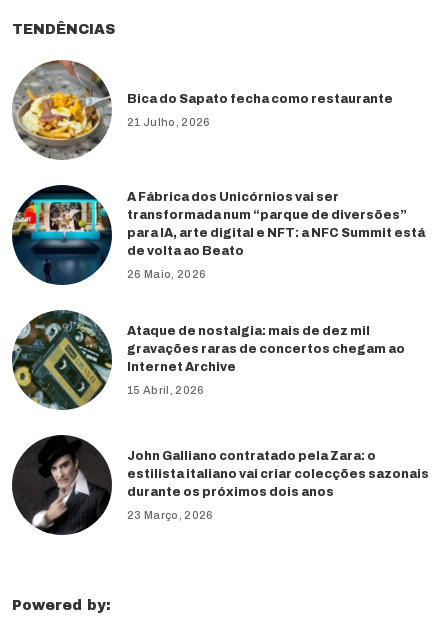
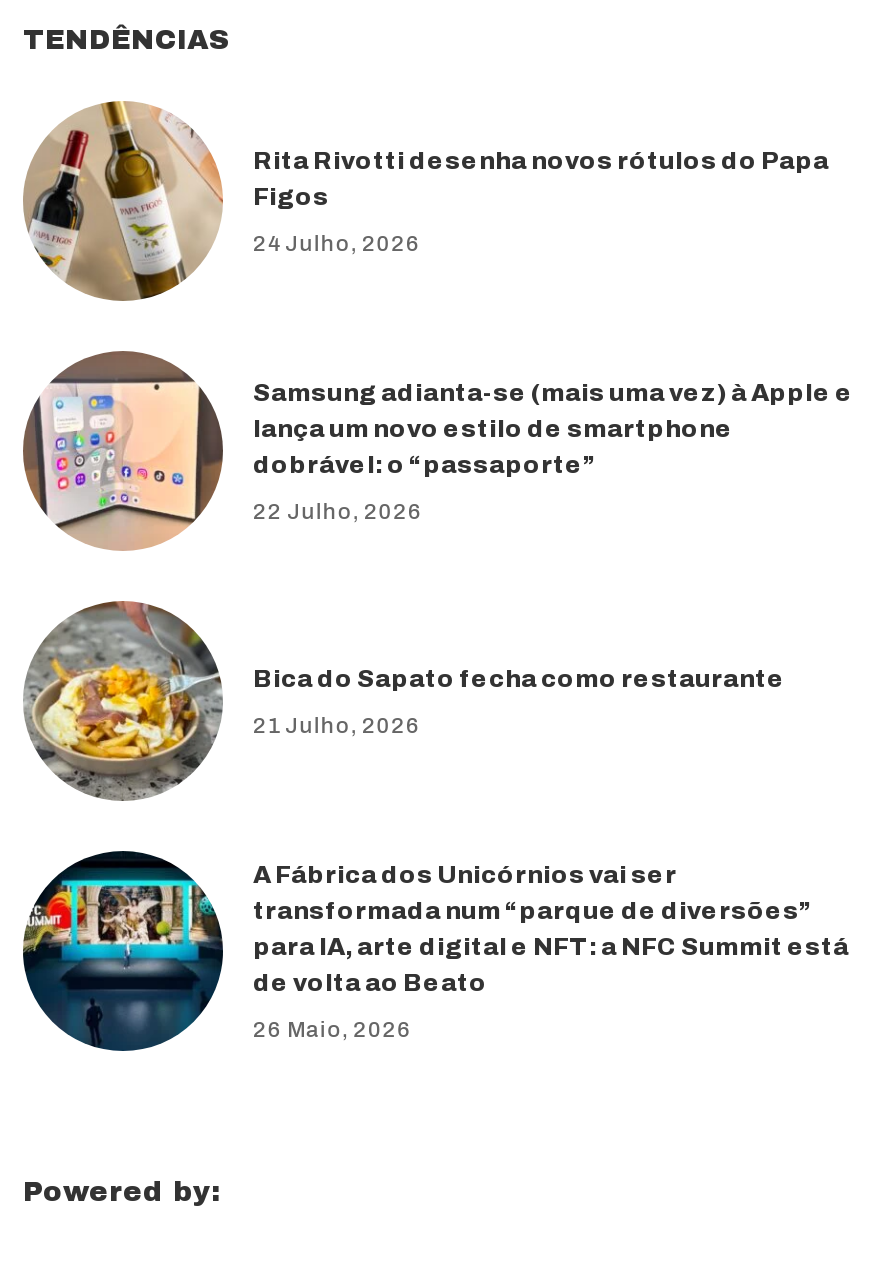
+ [image]
+ Samsung adianta-se (mais uma vez) à Apple e
+ lança um novo estilo de smartphone
+ dobrável: o “passaporte”
+ 22 Julho, 2026

+ [image]
+ Rita Rivotti desenha novos rótulos do Papa
+ Figos
+ 24 Julho, 2026

moved down: [image] | Bica do Sapato fecha como restaurante | 21 Julho, 2026 | A Fábrica dos Unicórnios vai ser | transformada num “parque de diversões” | para IA, arte digital e NFT: a NFC Summit está | de volta ao Beato | 26 Maio, 2026

- [image]
- Ataque de nostalgia: mais de dez mil
- gravações raras de concertos chegam ao
- Internet Archive
- 15 Abril, 2026

- [image]
- John Galliano contratado pela Zara: o
- estilista italiano vai criar colecções sazonais
- durante os próximos dois anos
- 23 Março, 2026
